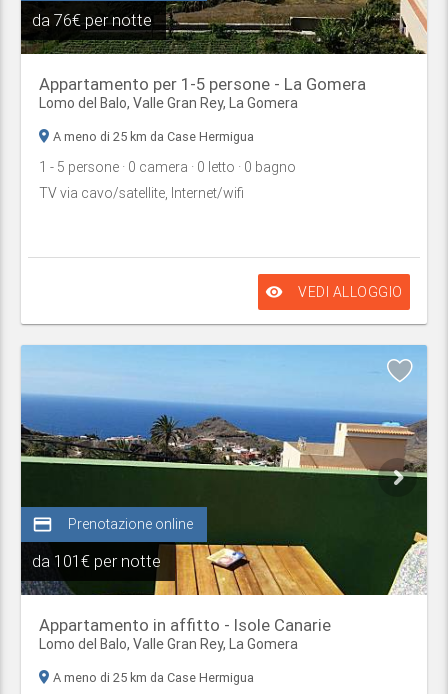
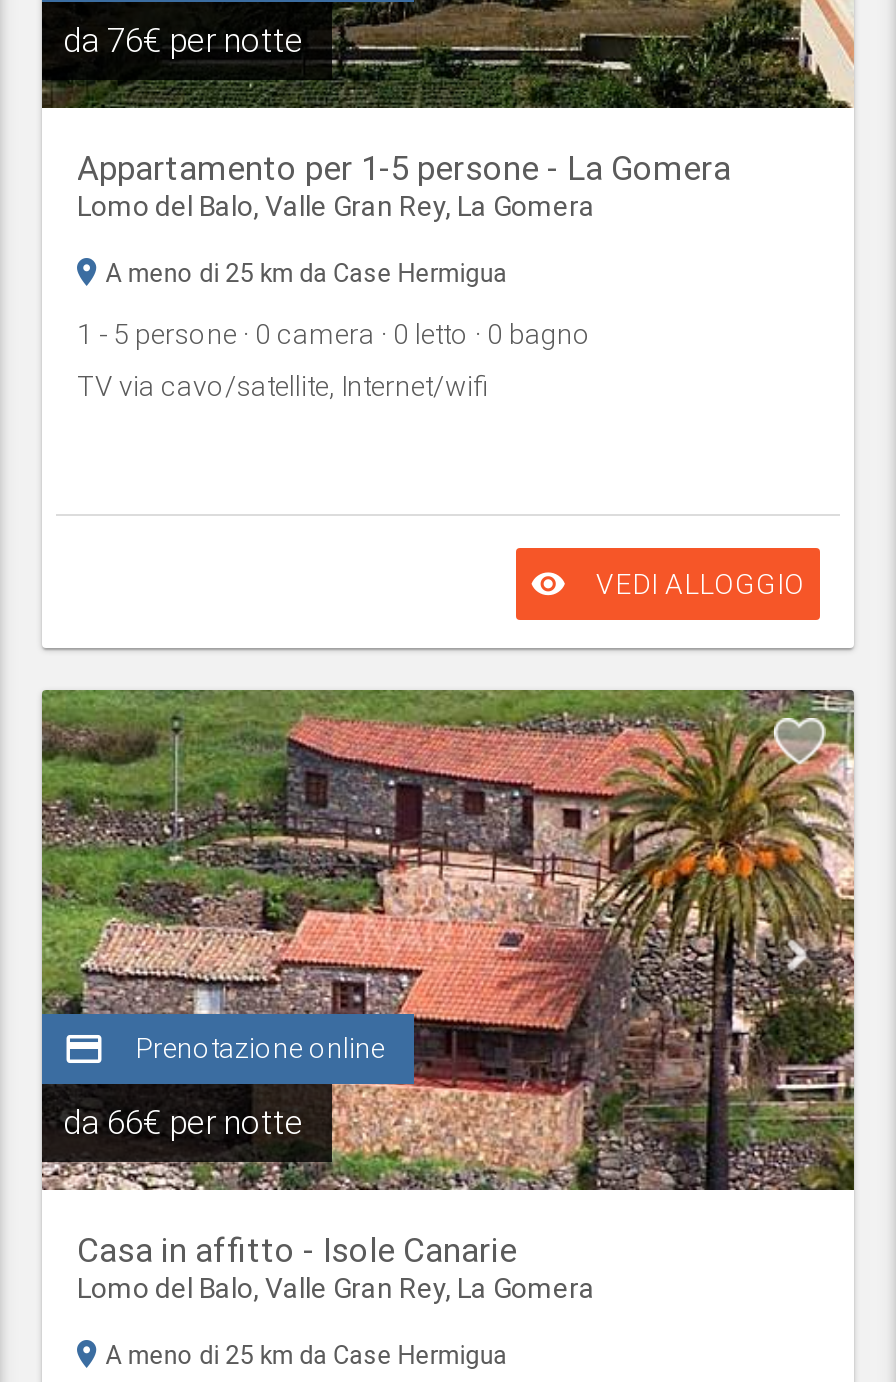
- [image]
- da 101€ per notte
+ [image]
+ da 66€ per notte

- Appartamento in affitto - Isole Canarie
+ Casa in affitto - Isole Canarie
